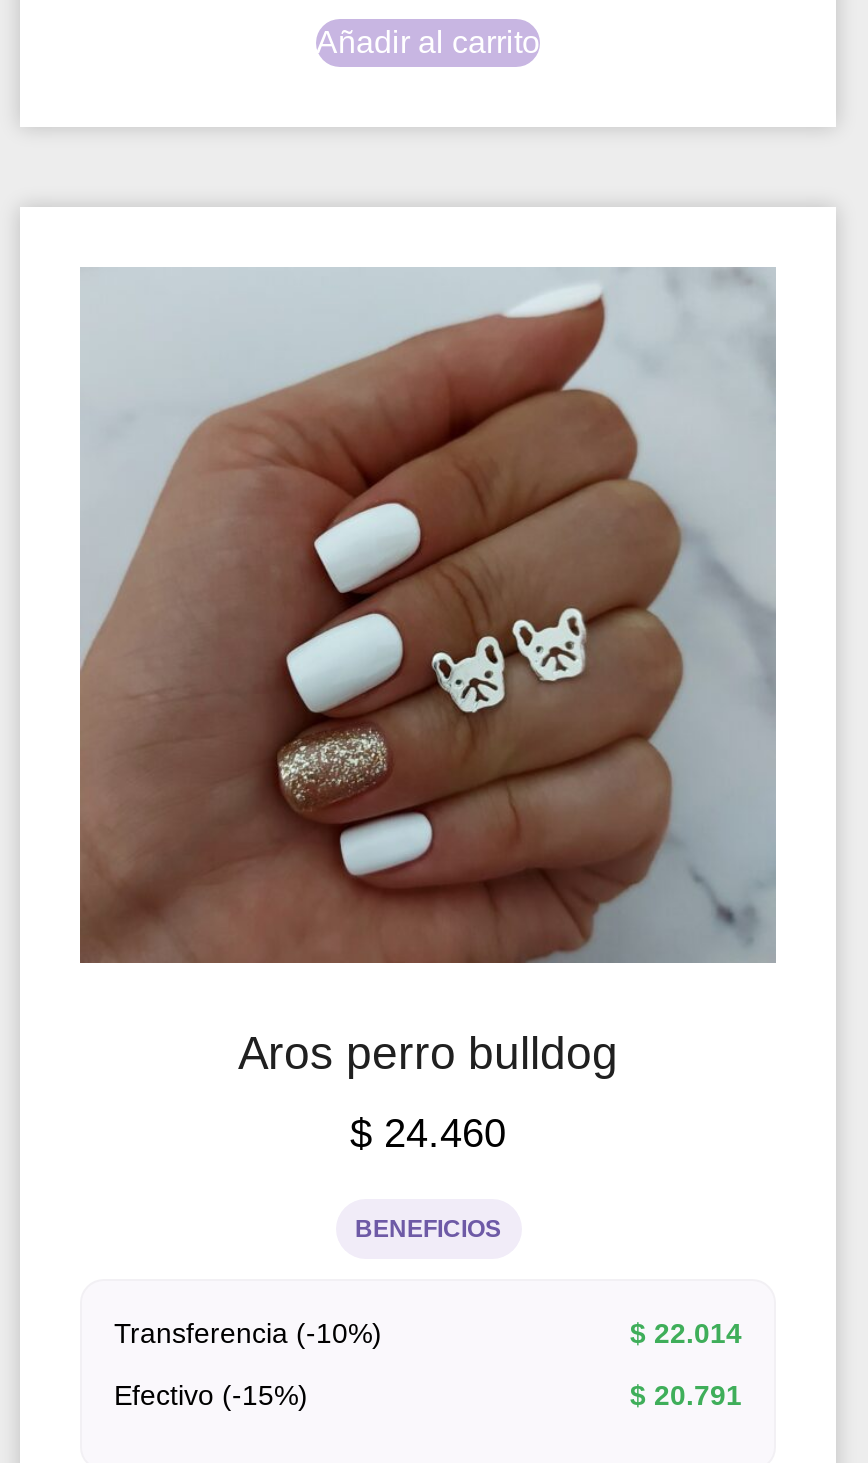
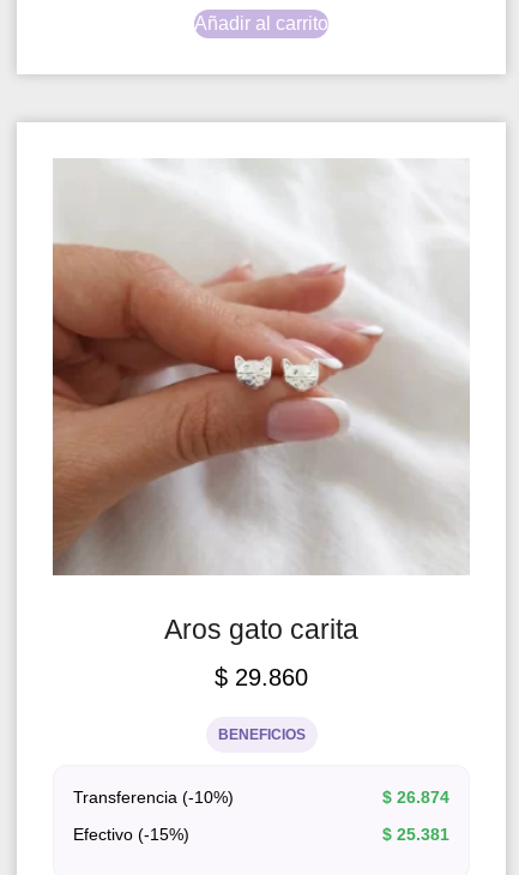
- [image]
- Aros perro bulldog
+ [image]
+ Aros gato carita

- $24.460
+ $29.860

- $22.014
+ $26.874

- $20.791
+ $25.381
